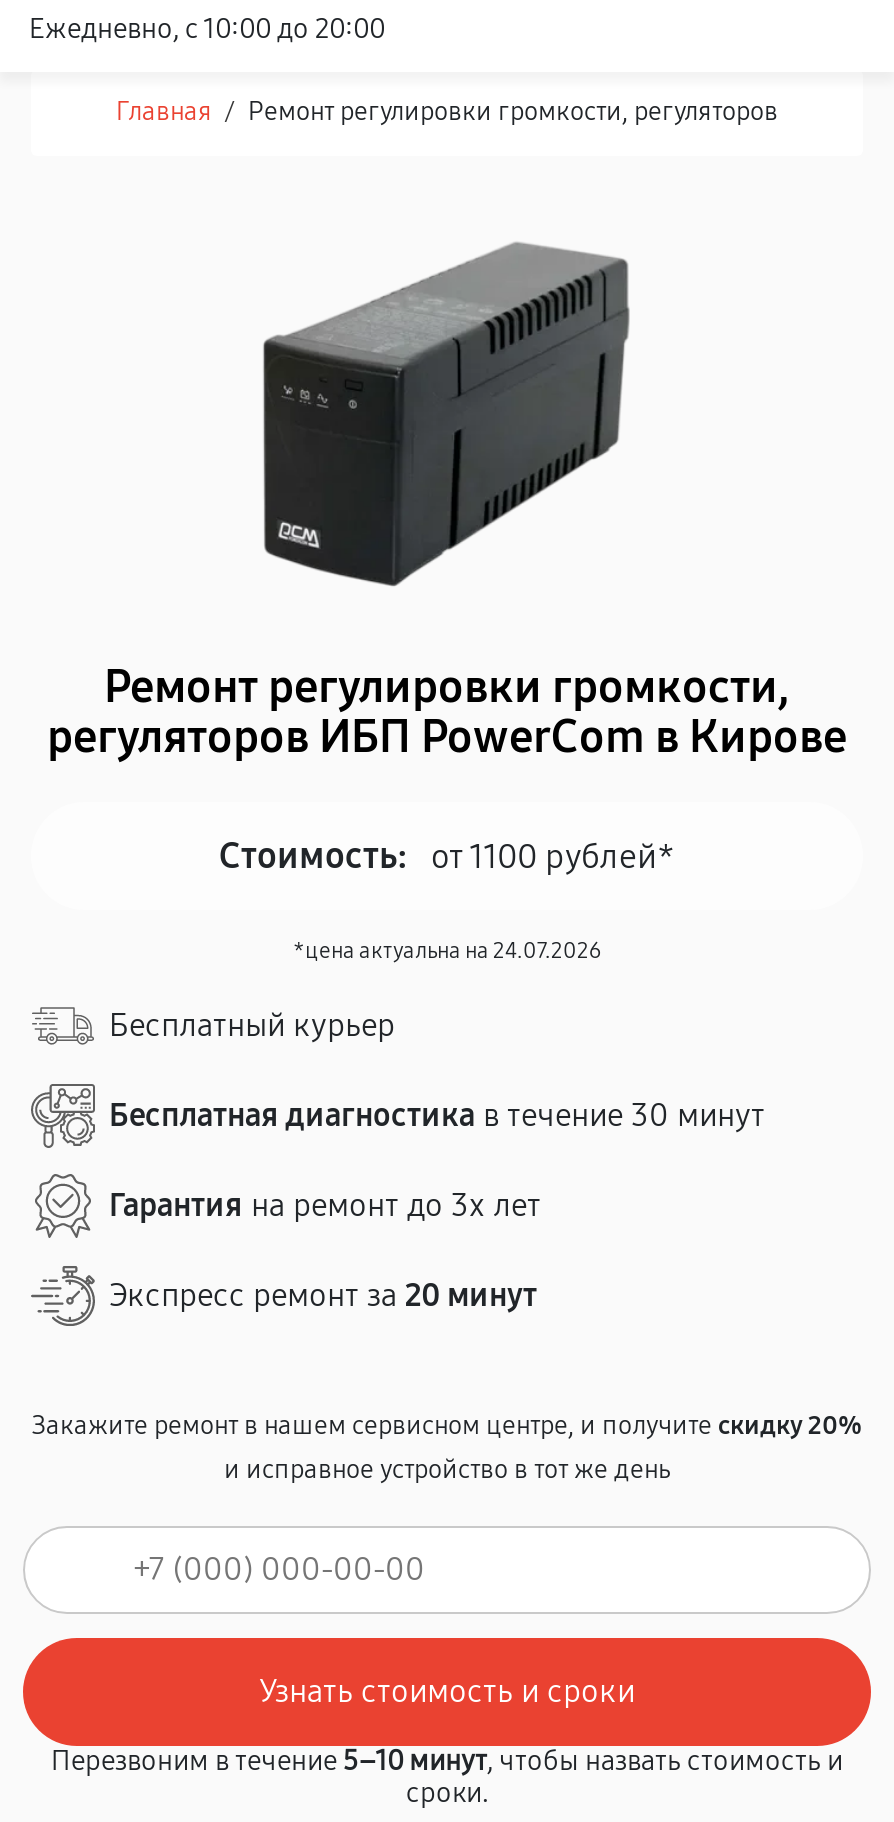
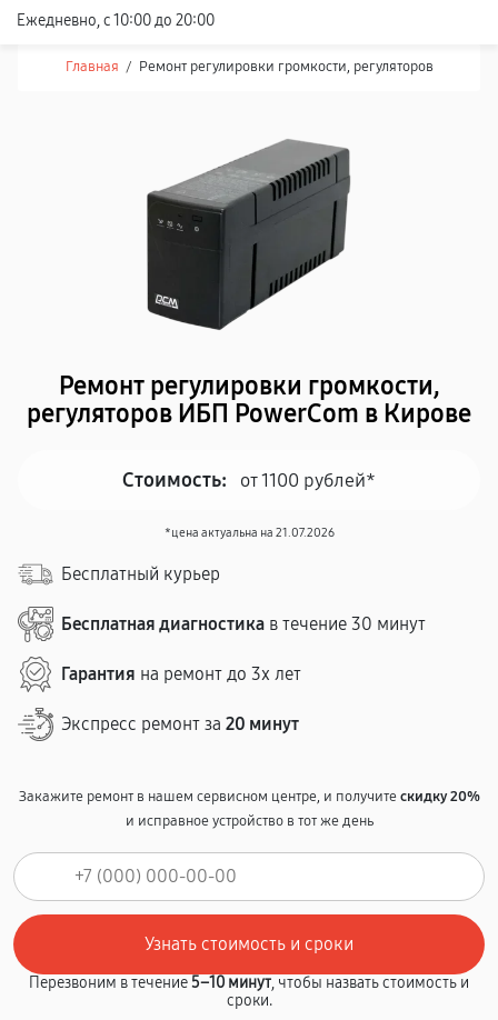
- *цена актуальна на 24.07.2026
+ *цена актуальна на 21.07.2026
